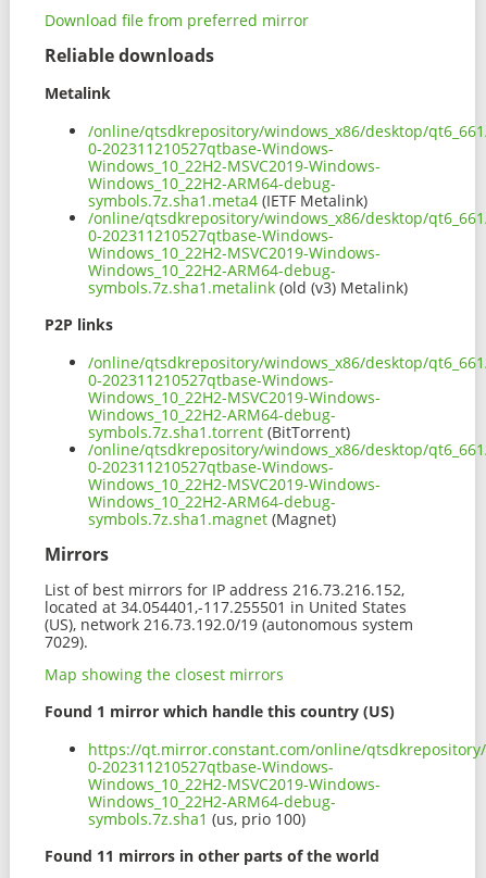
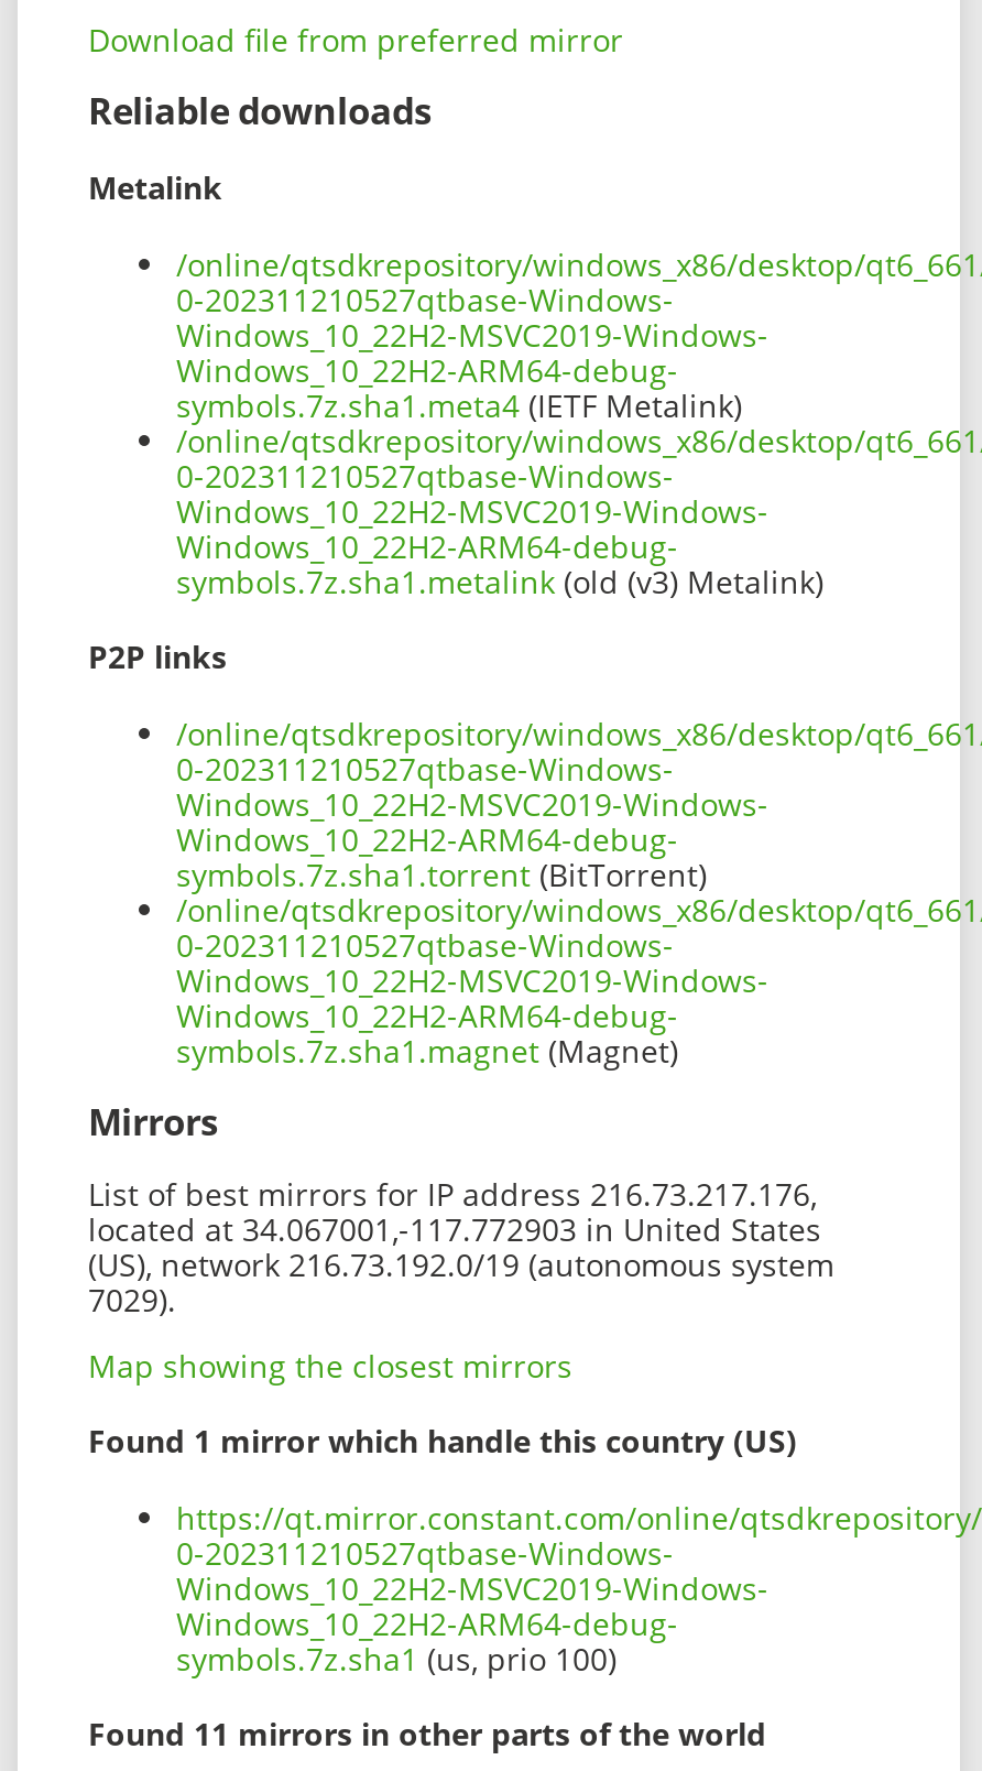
- List of best mirrors for IP address 216.73.216.152,
+ List of best mirrors for IP address 216.73.217.176,

- located at 34.054401,-117.255501 in United States
+ located at 34.067001,-117.772903 in United States
